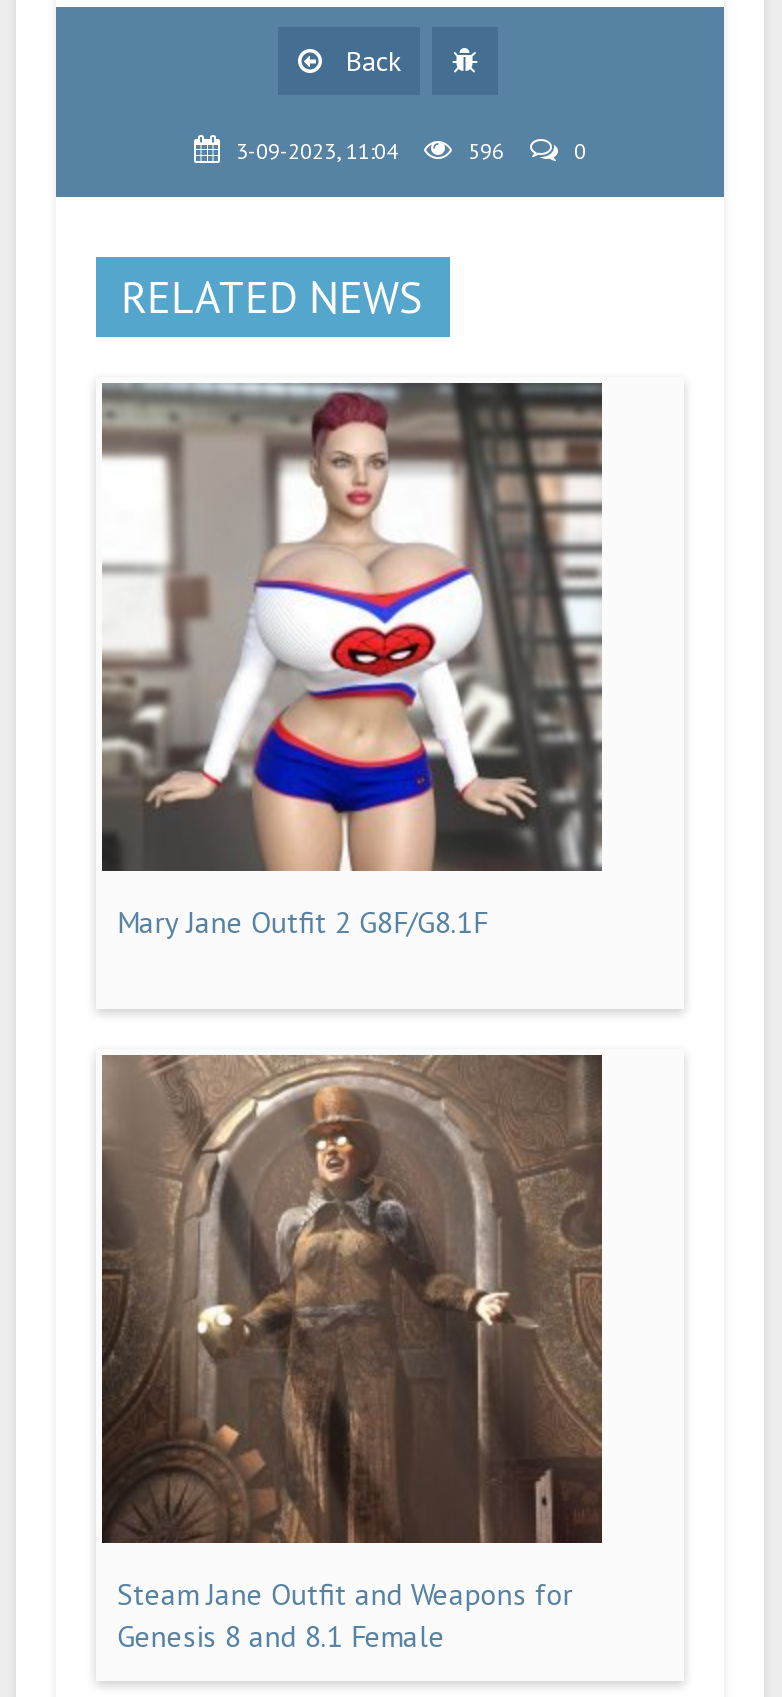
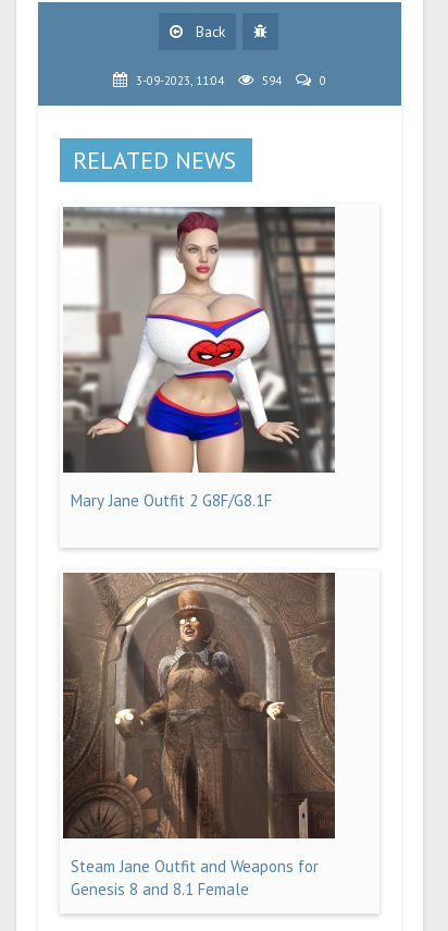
- 596
+ 594
